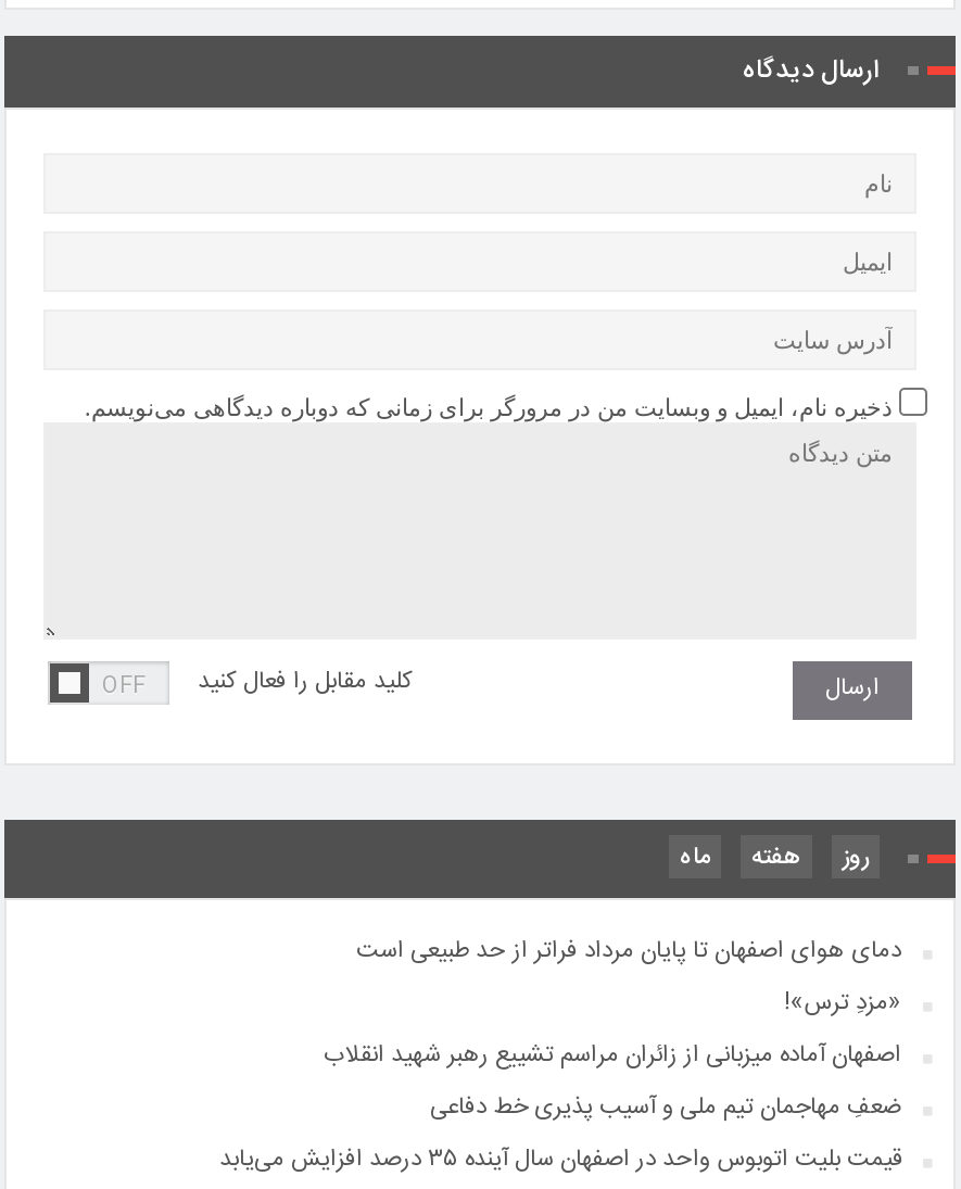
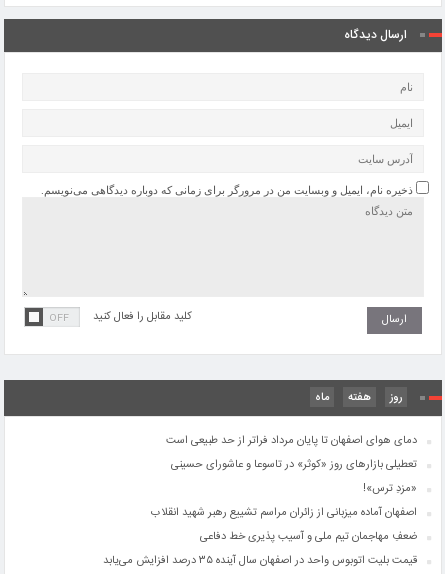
+ تعطیلی بازارهای روز «کوثر» در تاسوعا و عاشورای حسینی
